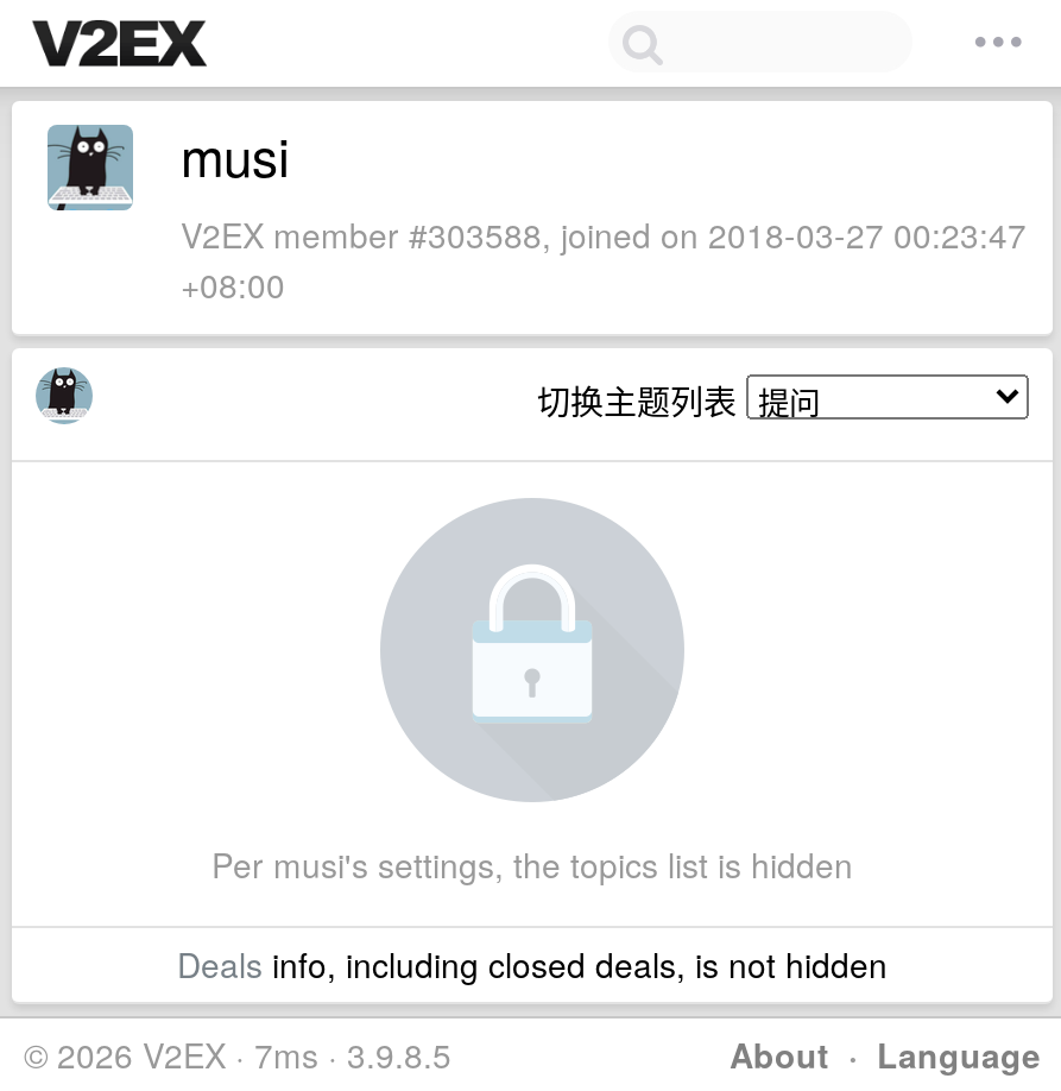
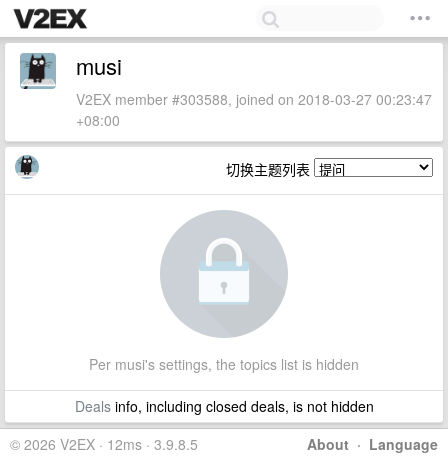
- © 2026 V2EX · 7ms · 3.9.8.5
+ © 2026 V2EX · 12ms · 3.9.8.5
